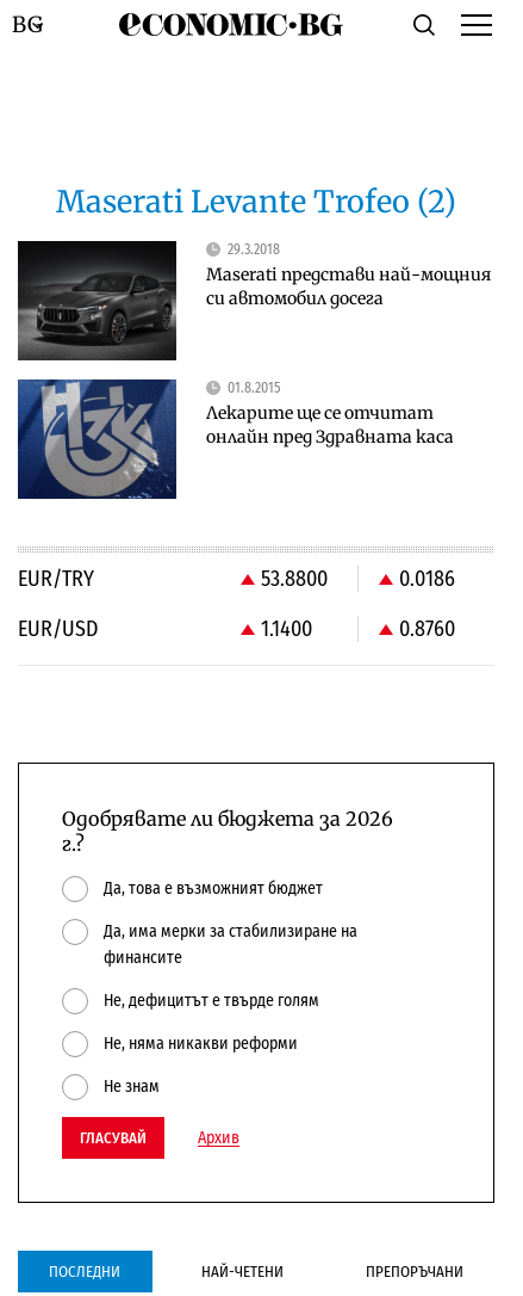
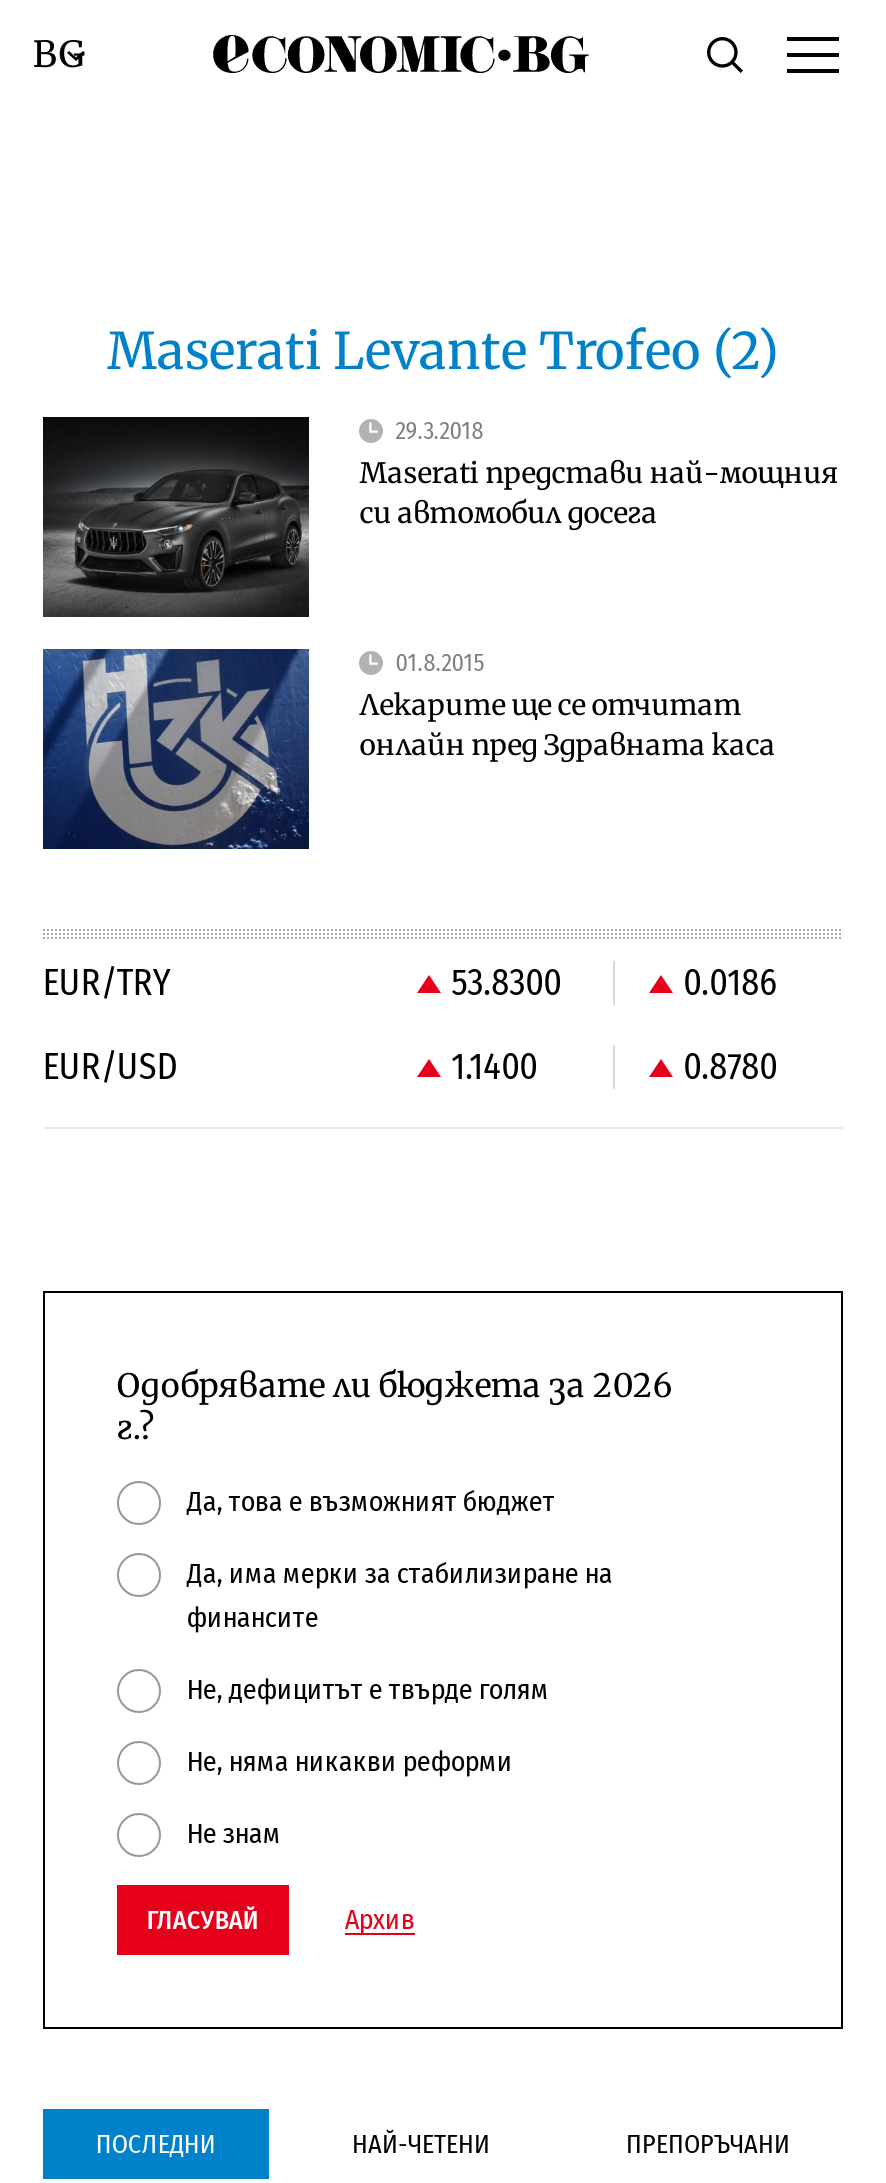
- 53.8800
+ 53.8300

- 0.8760
+ 0.8780
